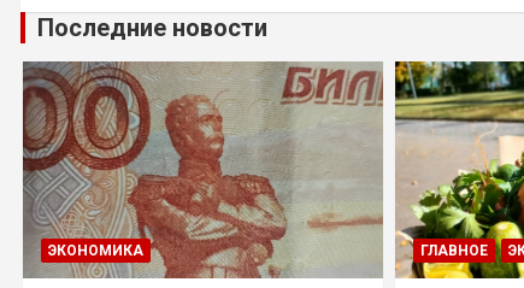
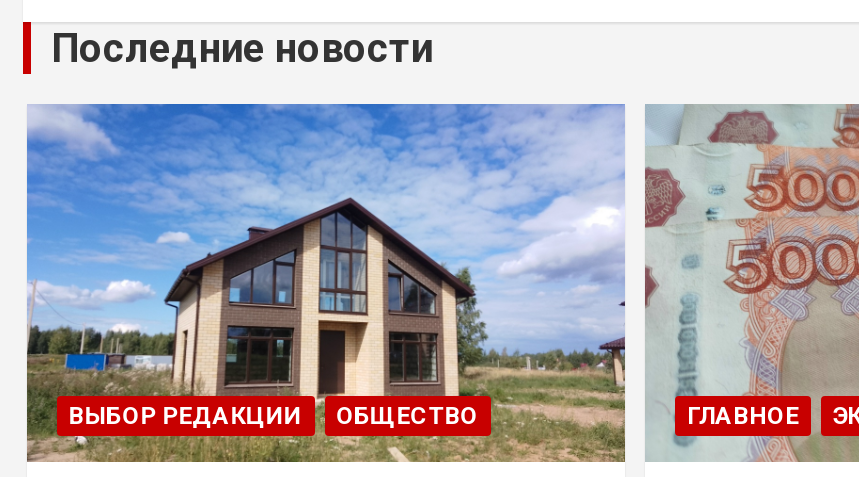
- [image]
- ЭКОНОМИКА
+ [image]
+ ВЫБОР РЕДАКЦИИ
+ ОБЩЕСТВО

- [image]
+ [image]
